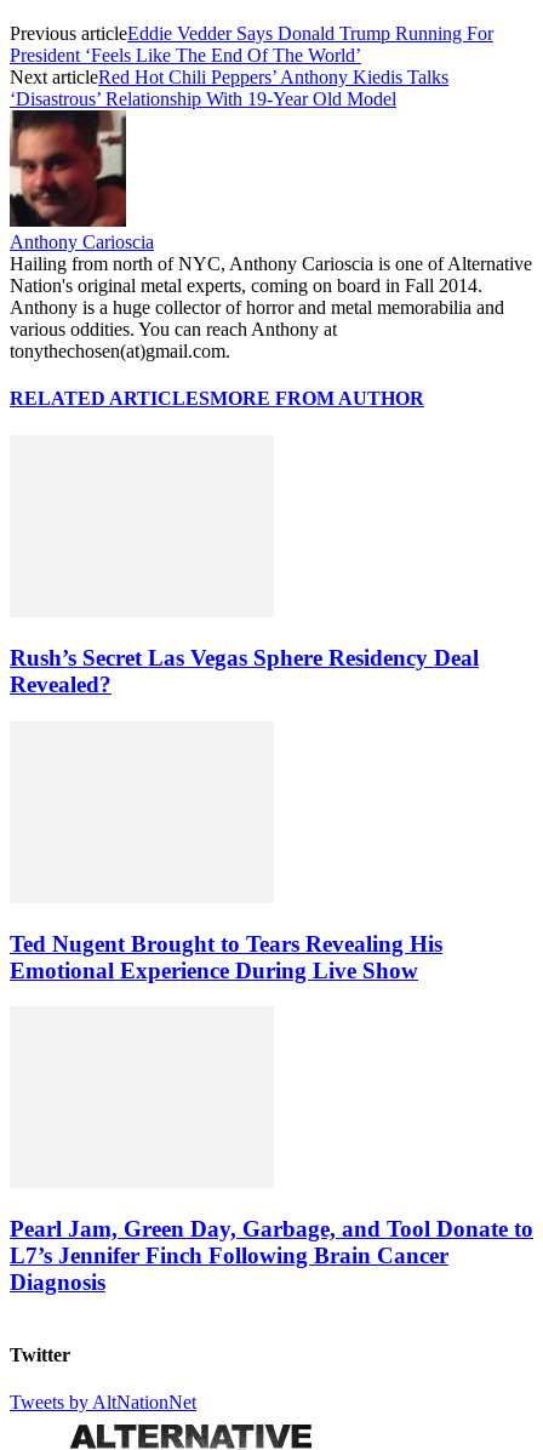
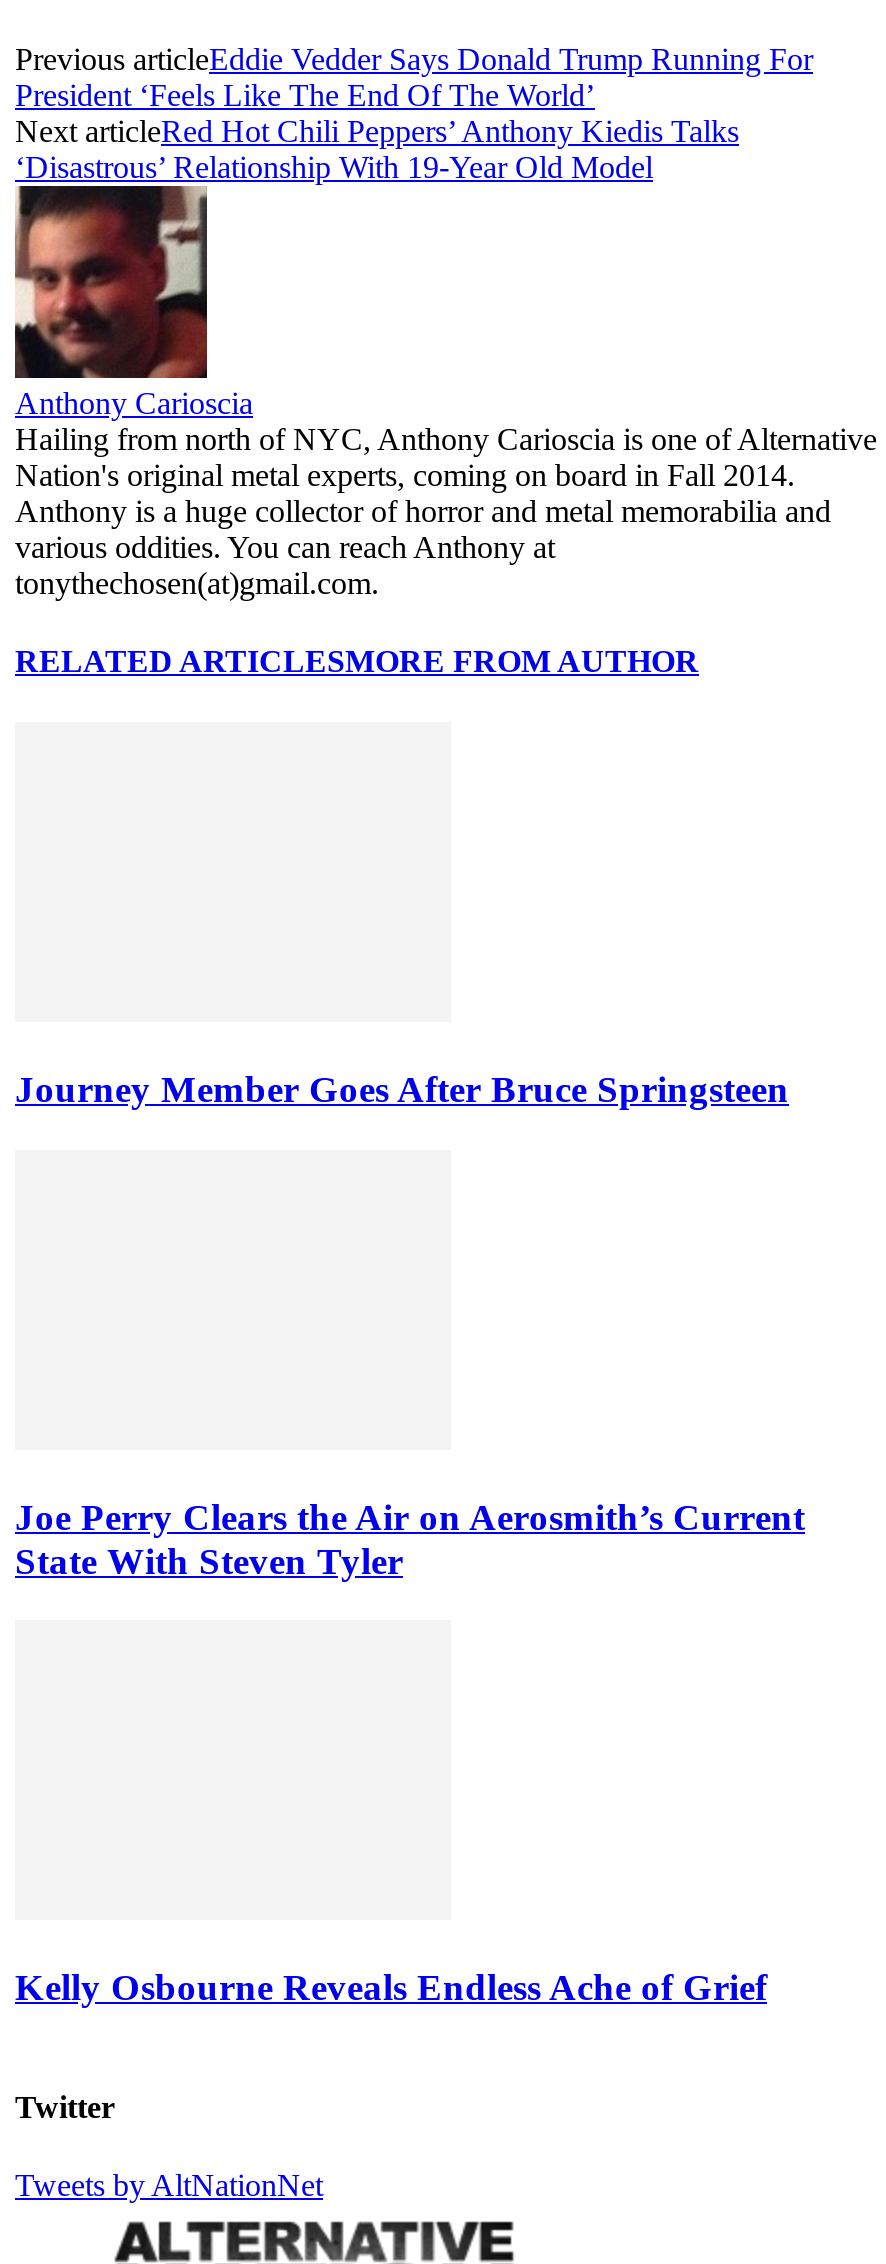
- Rush’s Secret Las Vegas Sphere Residency Deal
- Revealed?
+ Journey Member Goes After Bruce Springsteen

- Ted Nugent Brought to Tears Revealing His
- Emotional Experience During Live Show
+ Joe Perry Clears the Air on Aerosmith’s Current
+ State With Steven Tyler

- Pearl Jam, Green Day, Garbage, and Tool Donate to
- L7’s Jennifer Finch Following Brain Cancer
- Diagnosis
+ Kelly Osbourne Reveals Endless Ache of Grief
